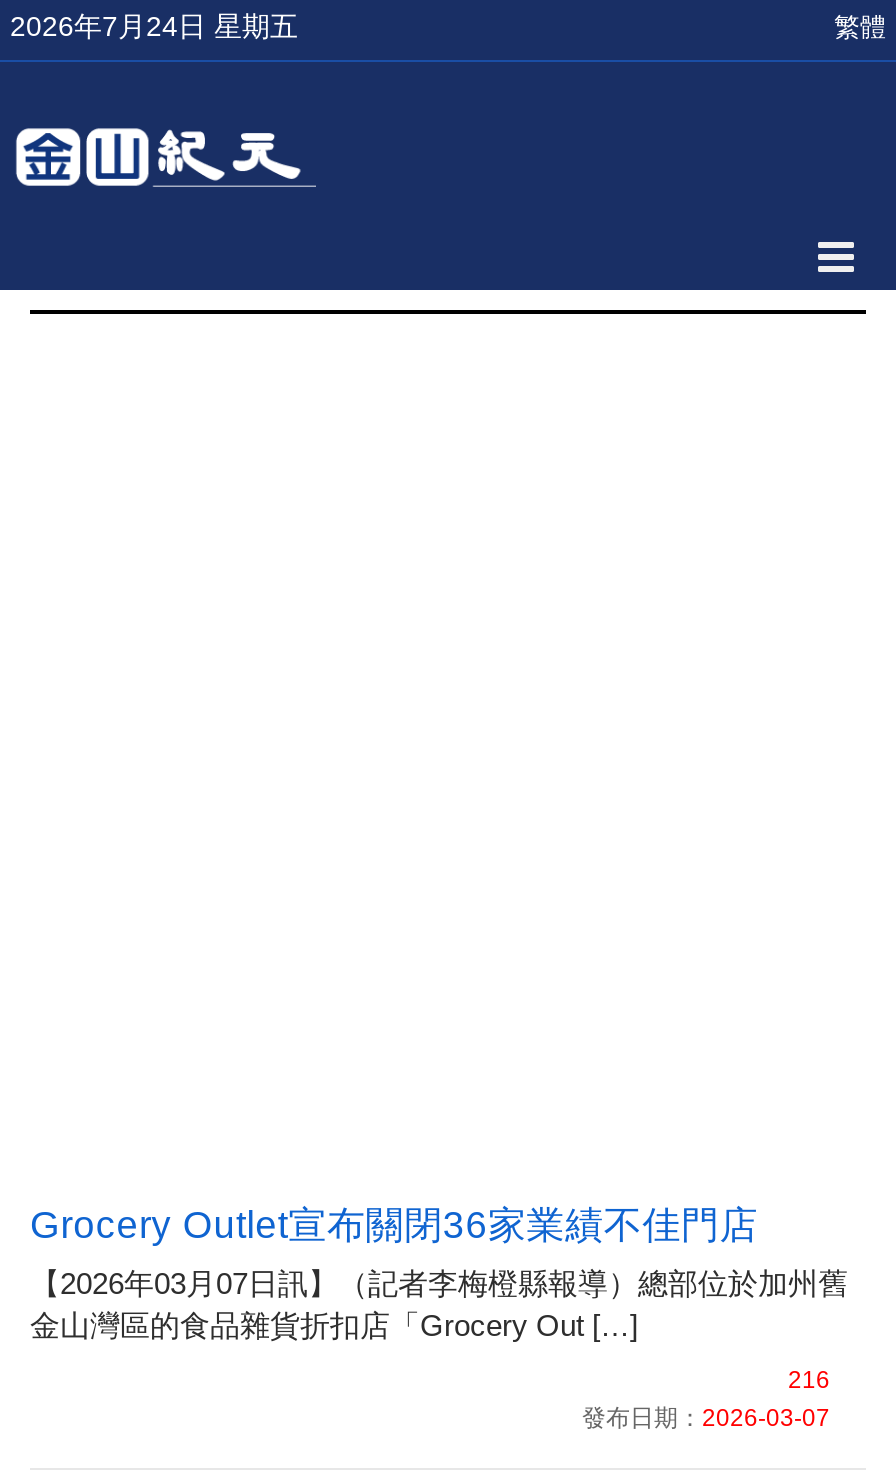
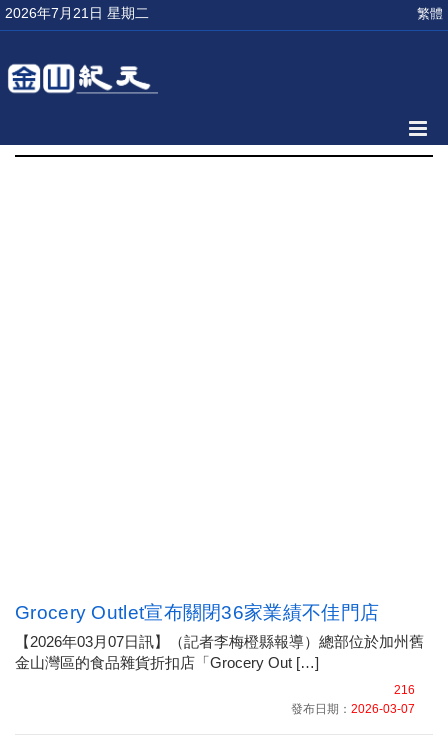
- 2026年7月24日 星期五
+ 2026年7月21日 星期二
